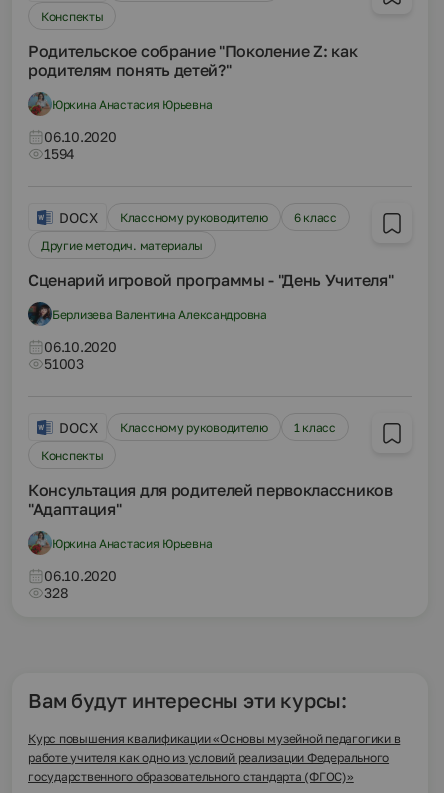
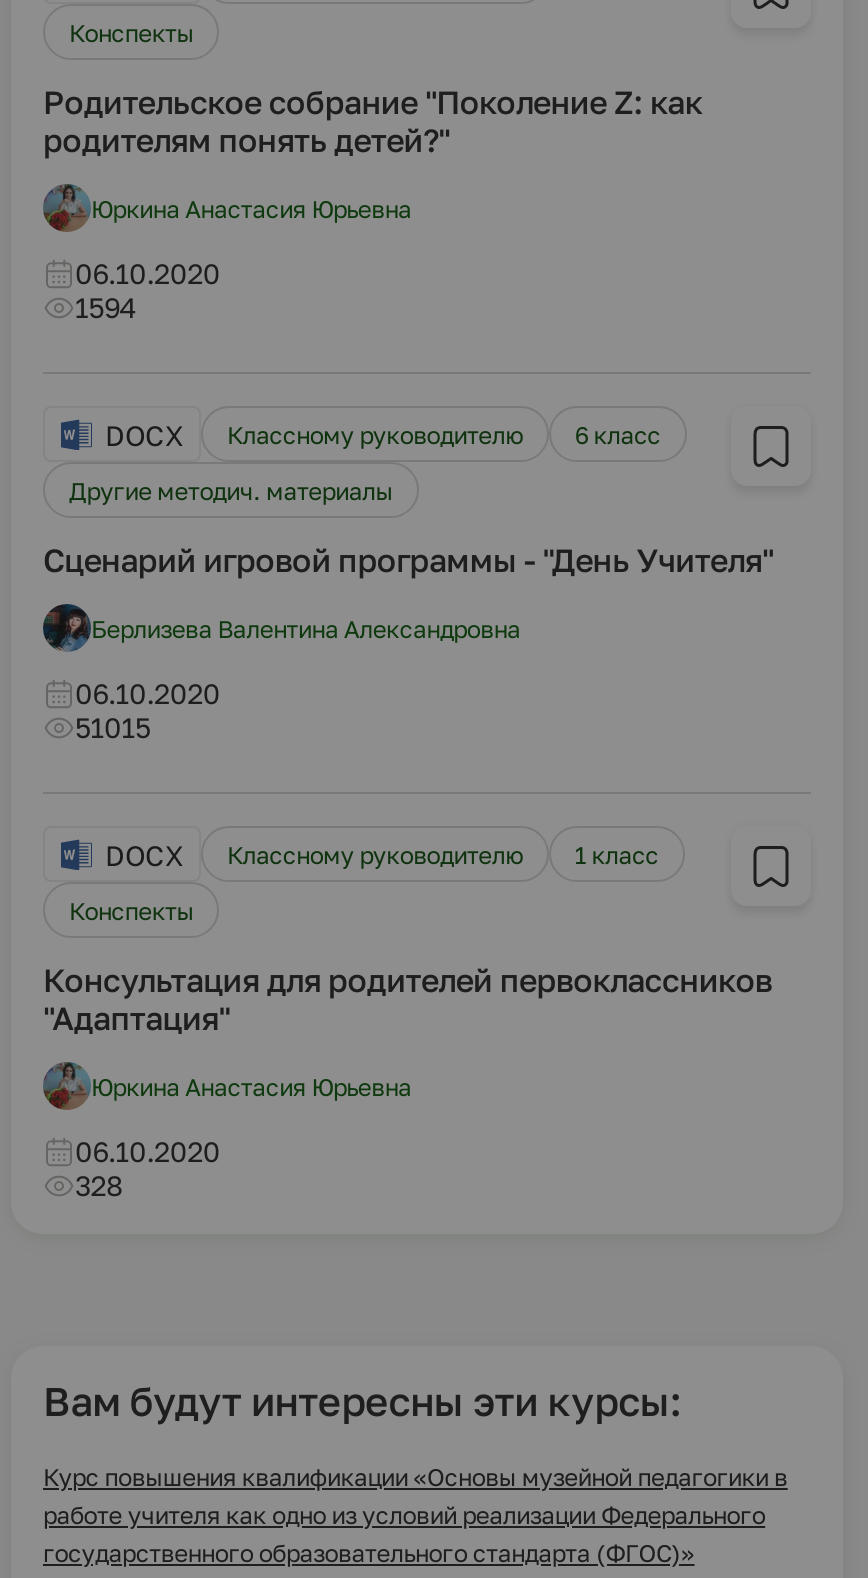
- 51003
+ 51015
